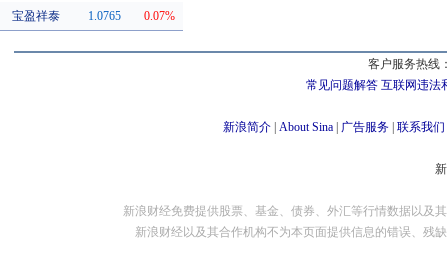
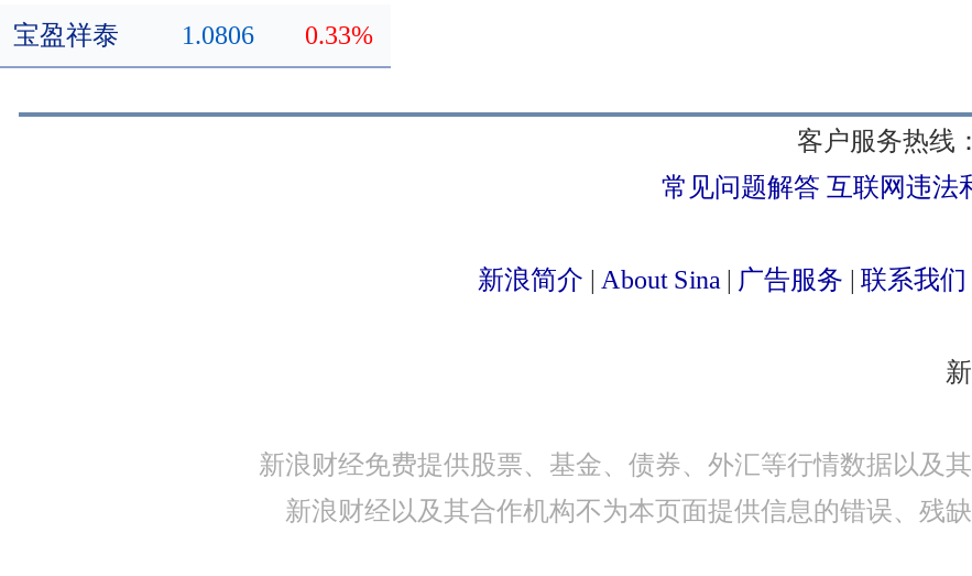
- 1.0765
+ 1.0806

- 0.07%
+ 0.33%
